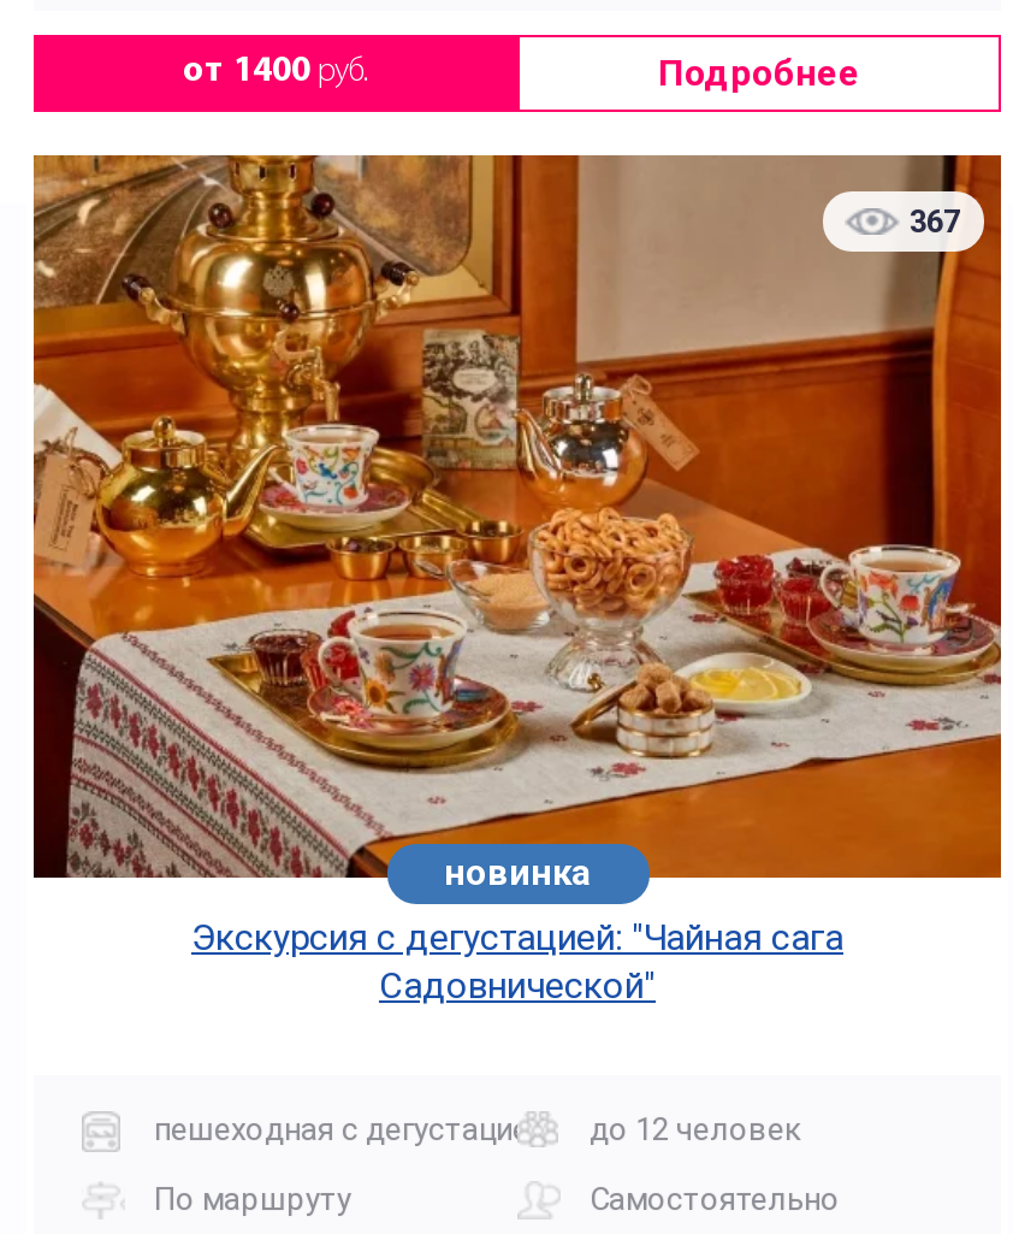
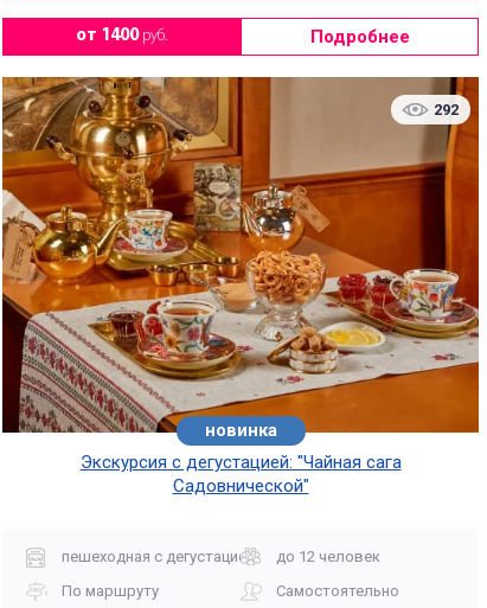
- 367
+ 292
